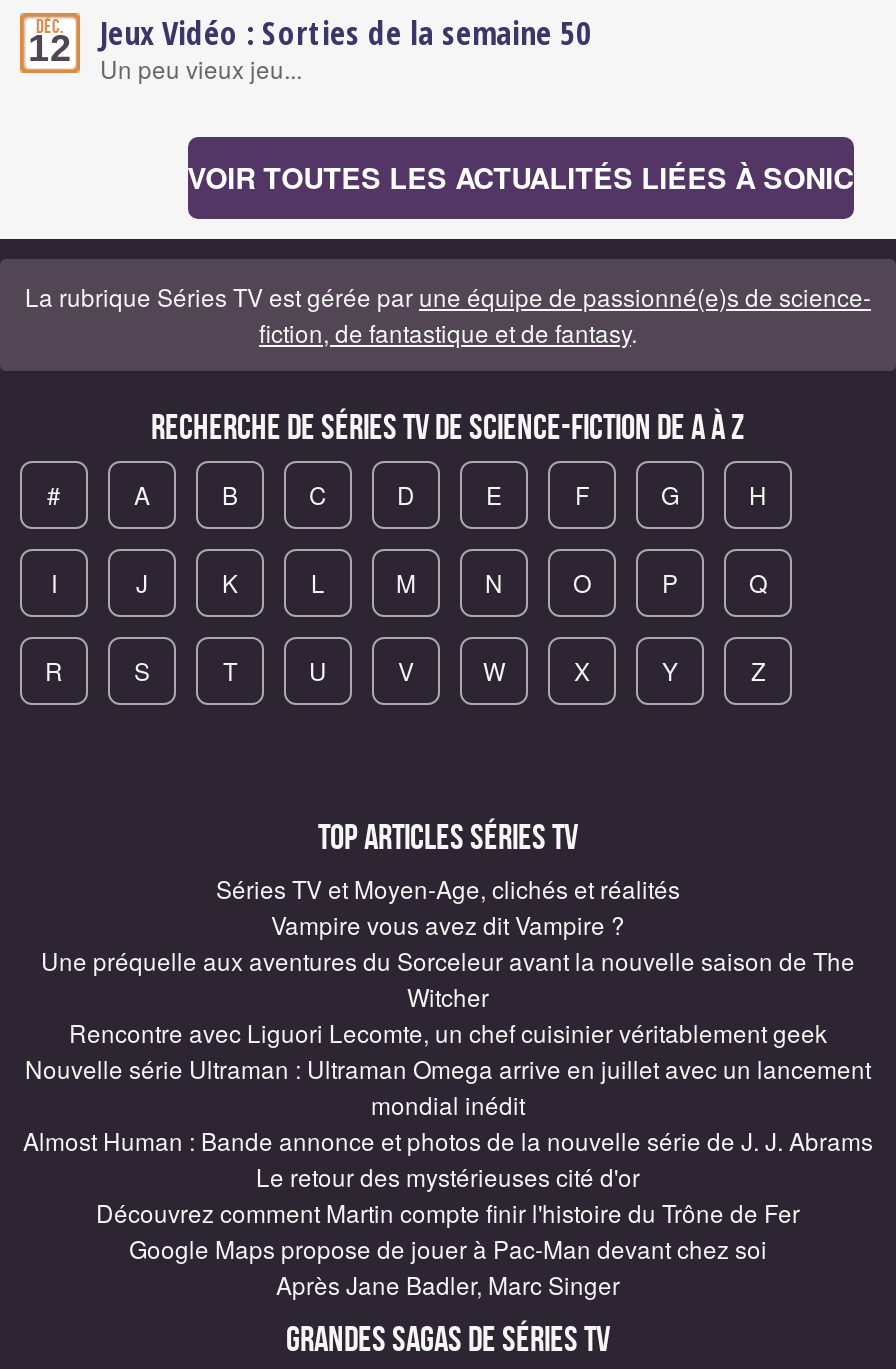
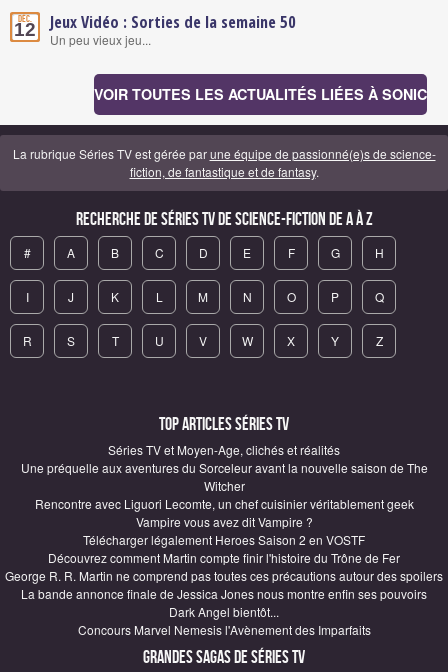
moved down: Vampire vous avez dit Vampire ?

- Nouvelle série Ultraman : Ultraman Omega arrive en juillet avec un lancement
- mondial inédit
- Almost Human : Bande annonce et photos de la nouvelle série de J. J. Abrams
- Le retour des mystérieuses cité d'or
+ Télécharger légalement Heroes Saison 2 en VOSTF

moved up: Découvrez comment Martin compte finir l'histoire du Trône de Fer

- Google Maps propose de jouer à Pac-Man devant chez soi
- Après Jane Badler, Marc Singer
+ George R. R. Martin ne comprend pas toutes ces précautions autour des spoilers
+ La bande annonce finale de Jessica Jones nous montre enfin ses pouvoirs
+ Dark Angel bientôt...
+ Concours Marvel Nemesis l'Avènement des Imparfaits
